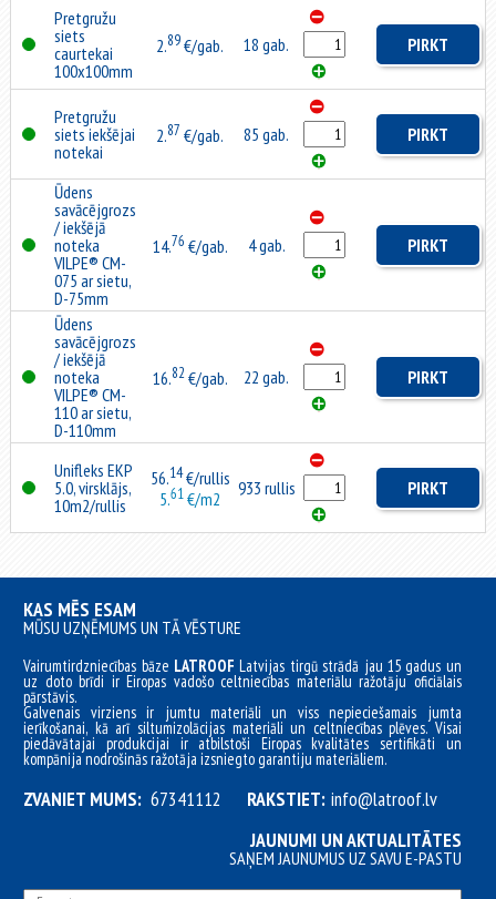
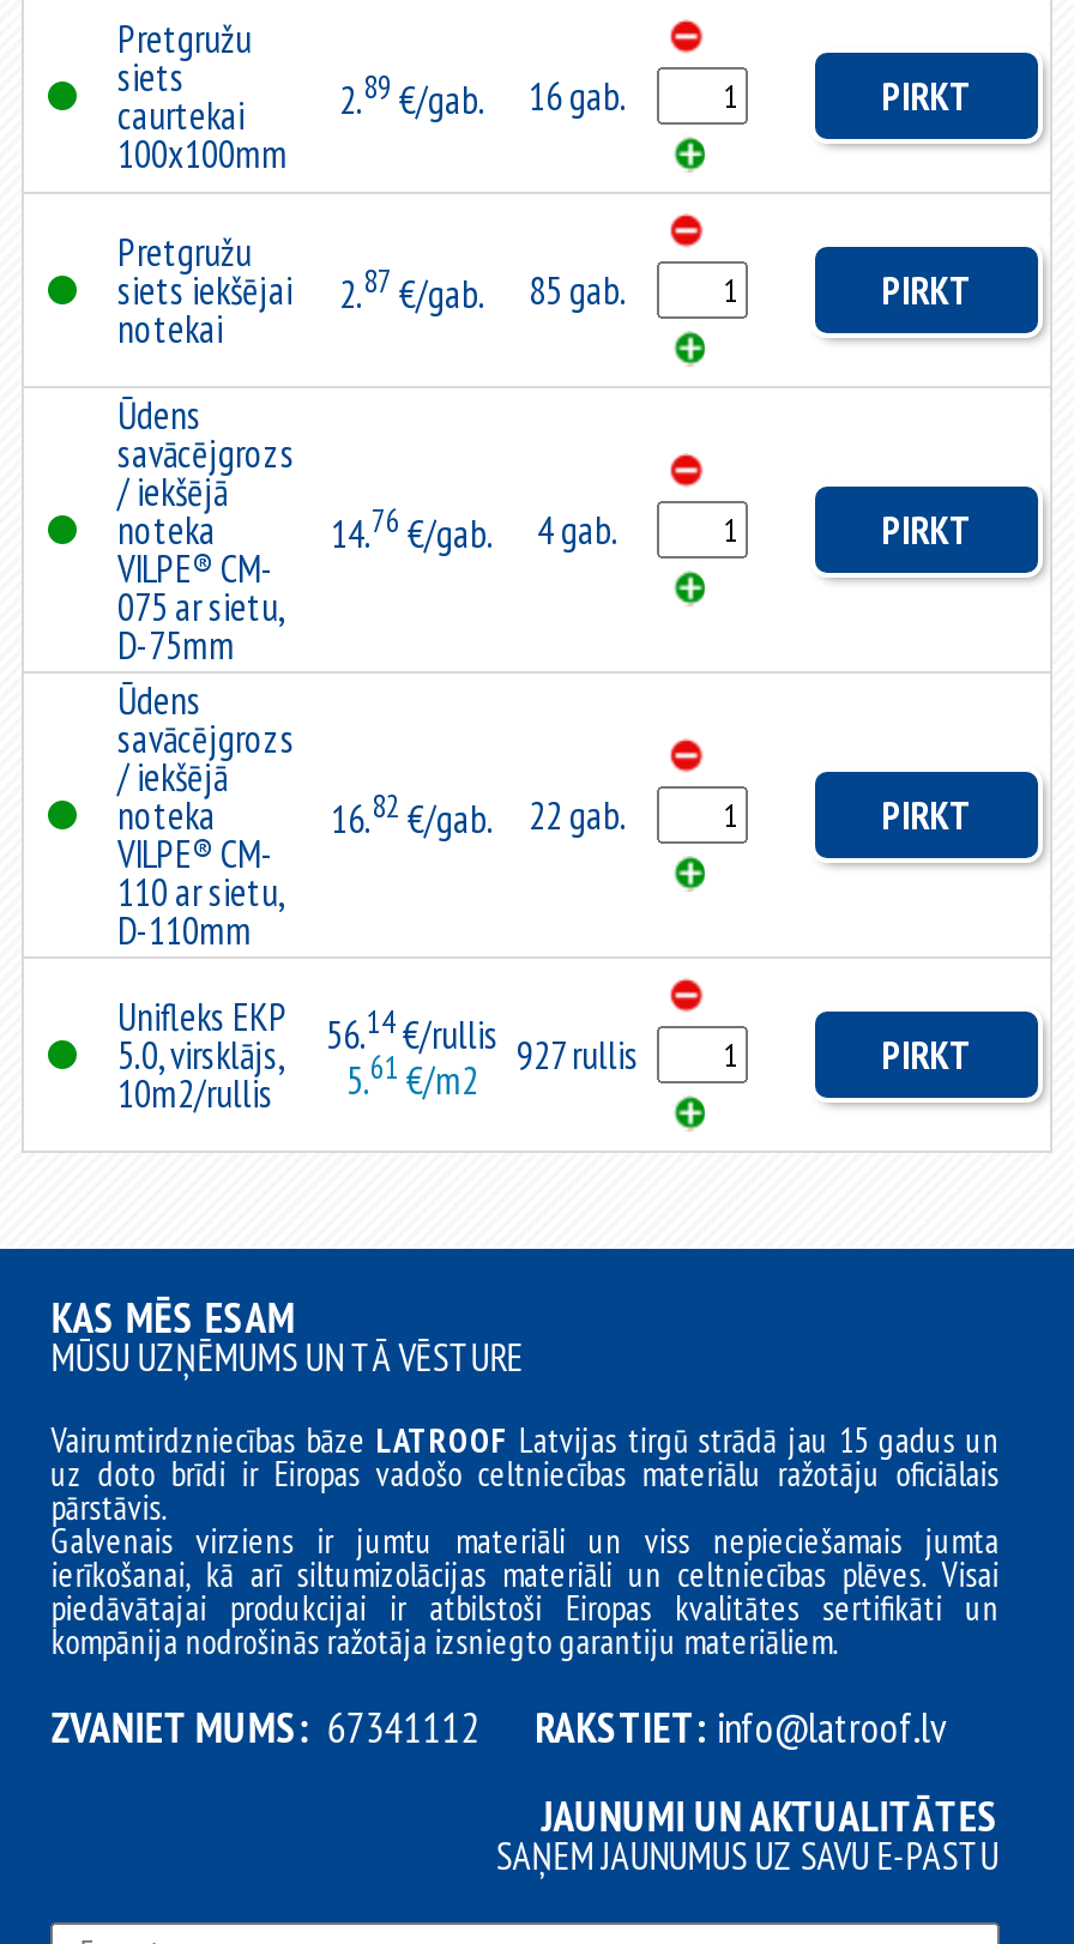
- caurtekai 2. 89€/gab. 18 gab.
+ caurtekai 2. 89€/gab. 16 gab.

- 933 rullis
+ 927 rullis
